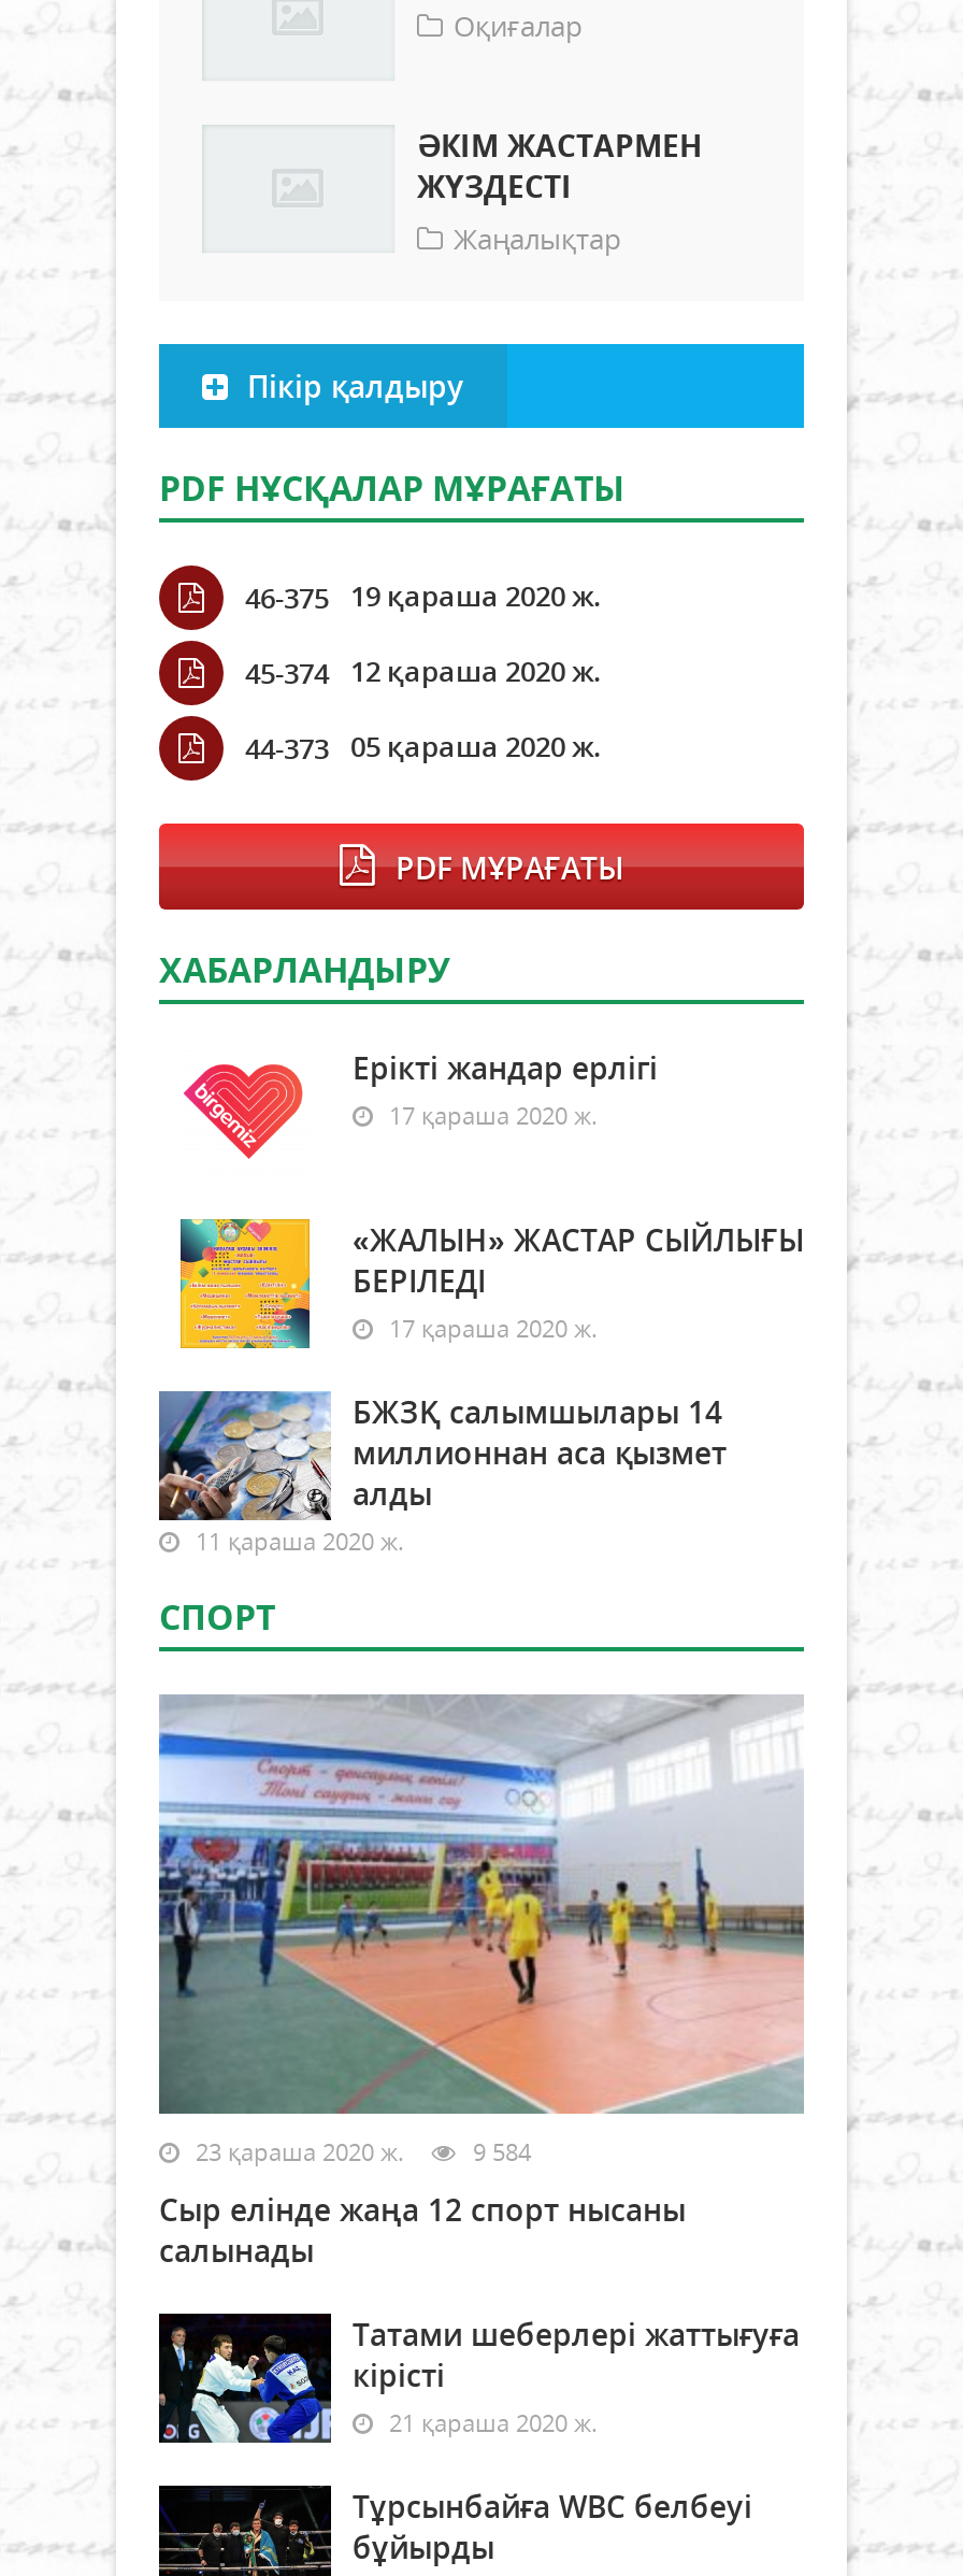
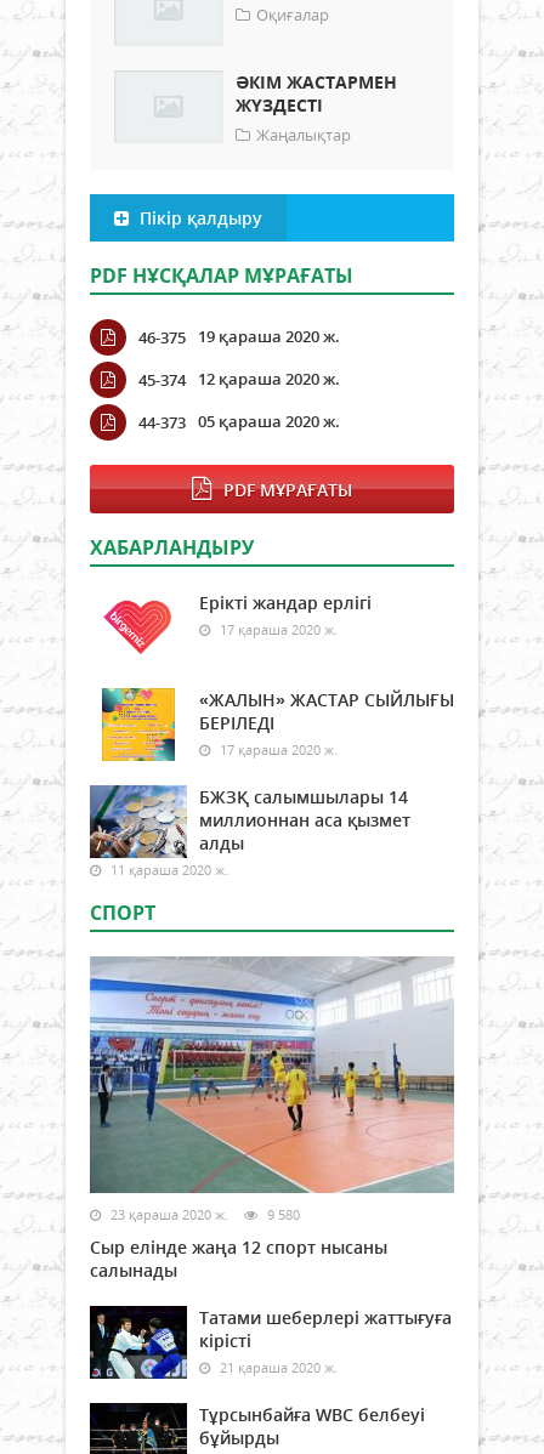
- 23 қараша 2020 ж. 9 584
+ 23 қараша 2020 ж. 9 580
